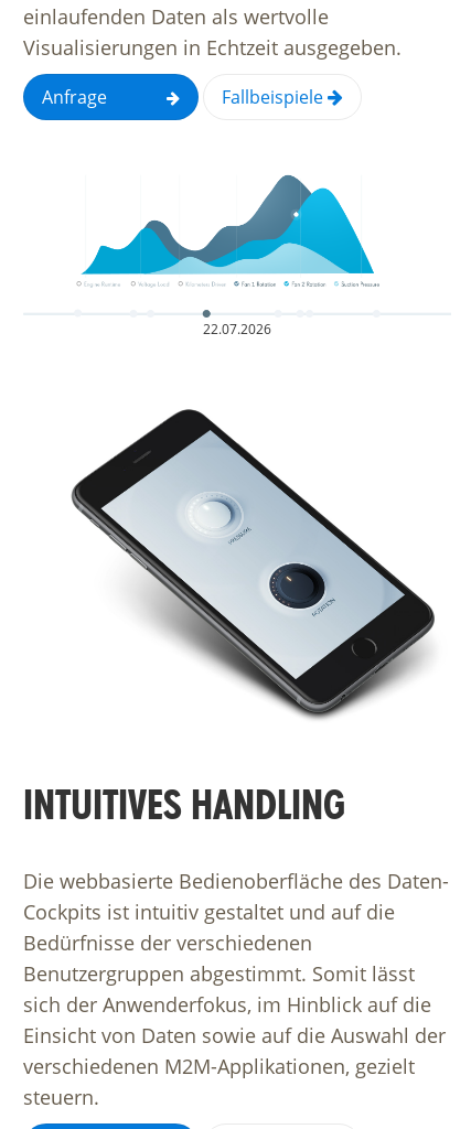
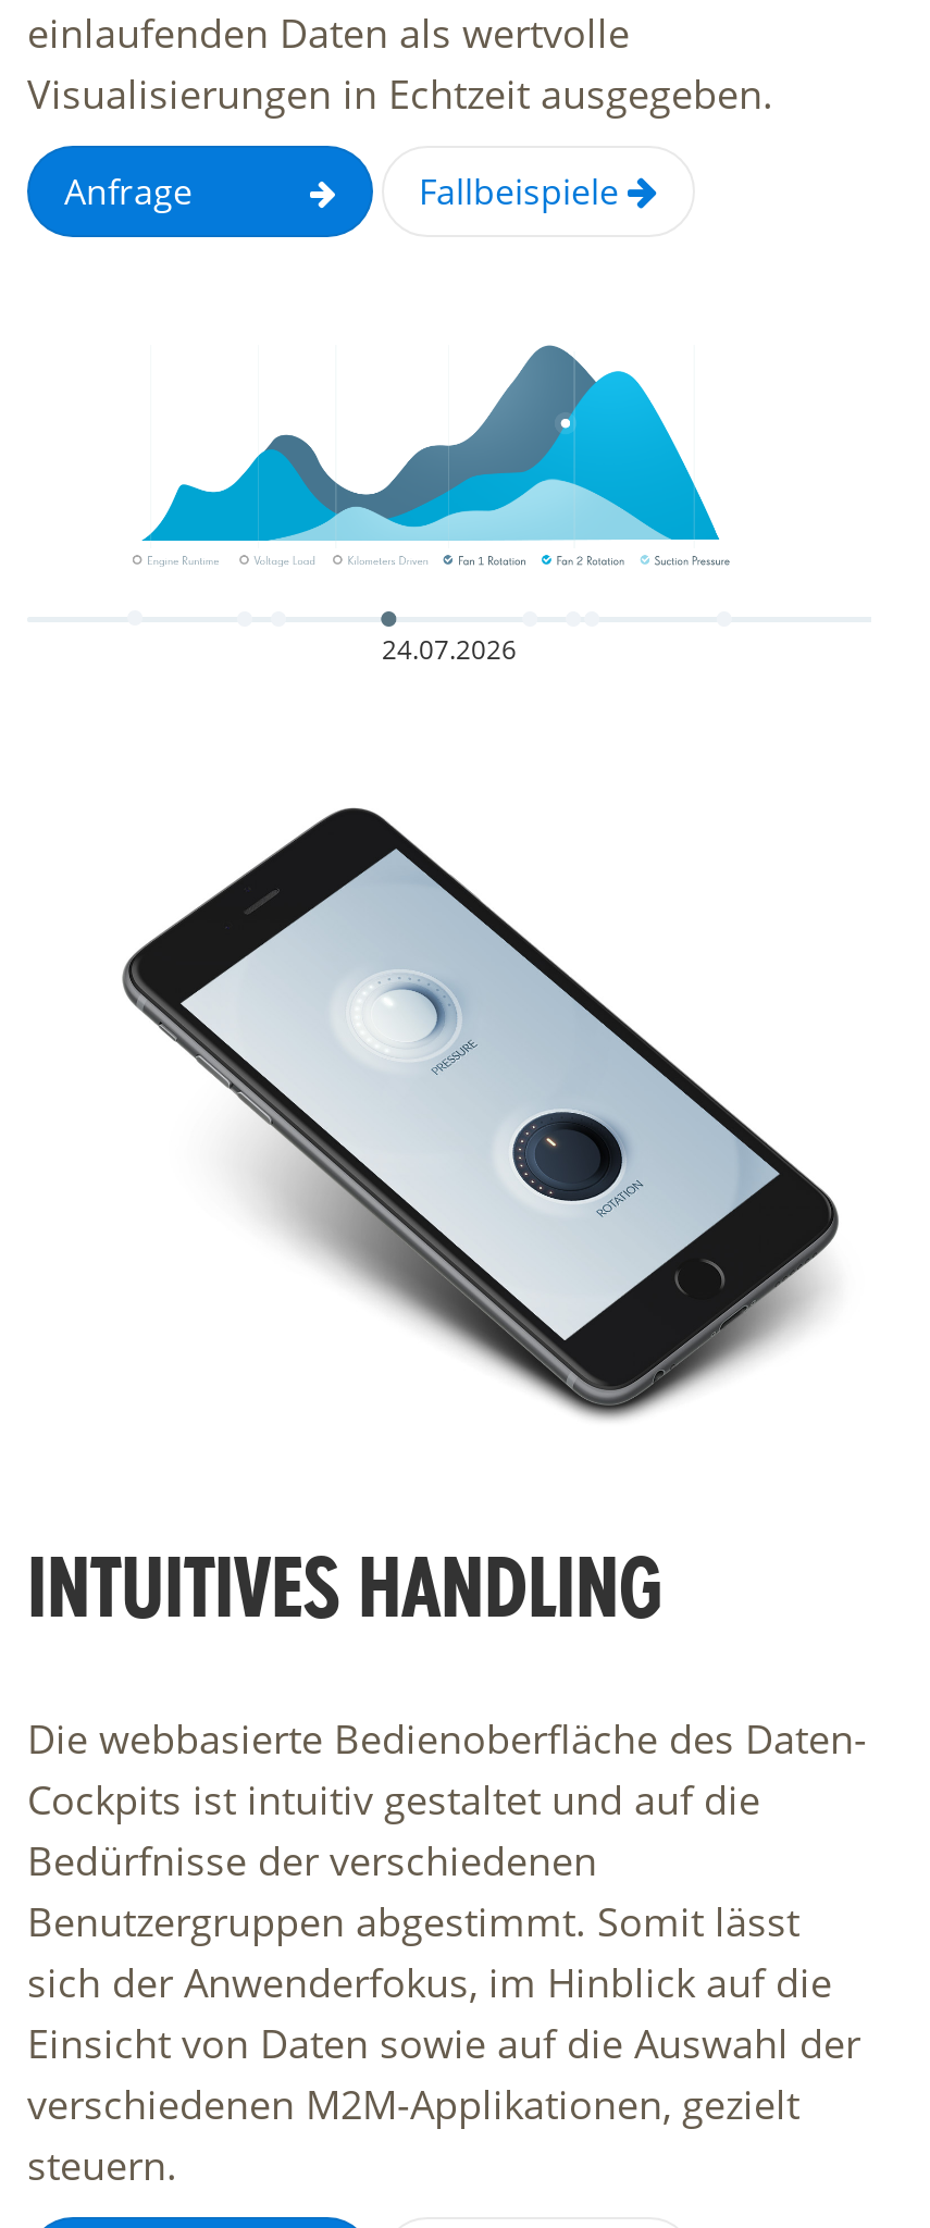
- 22.07.2026
+ 24.07.2026
